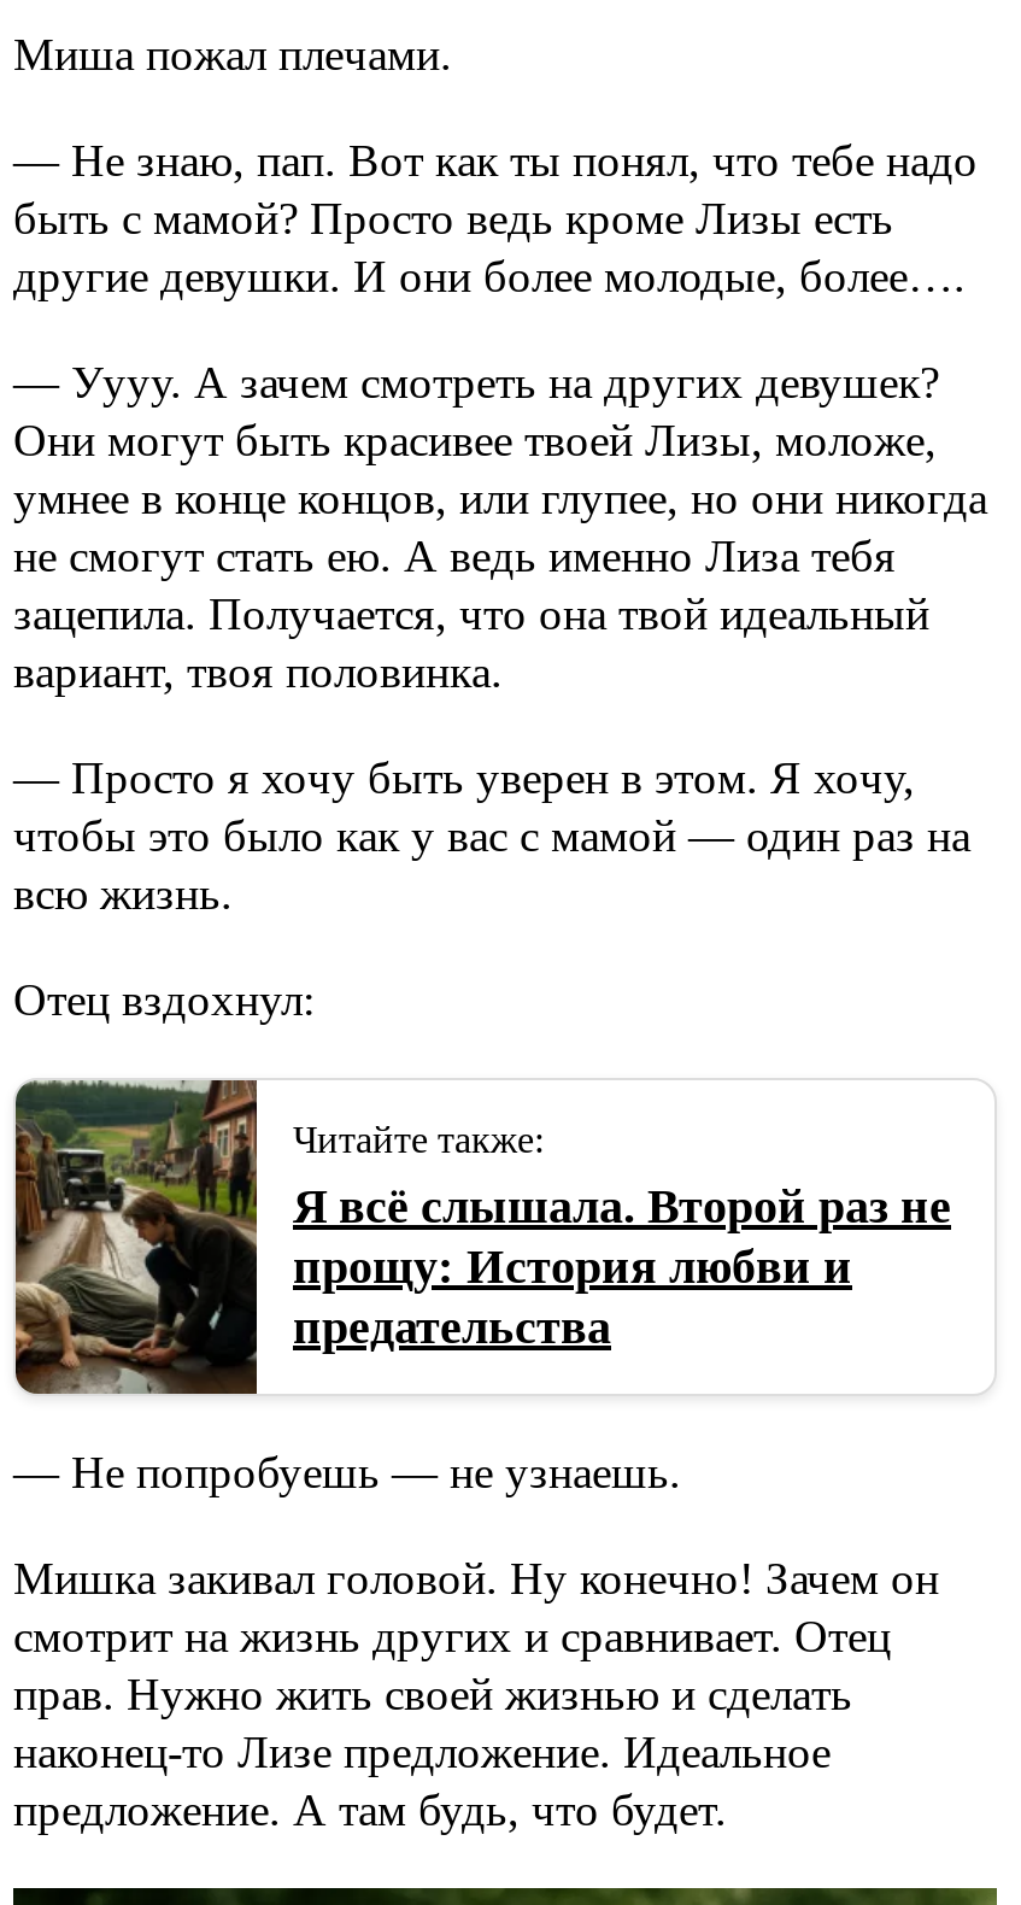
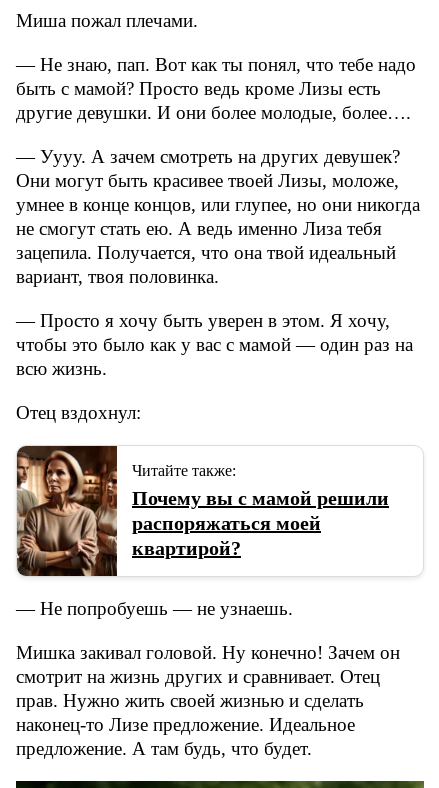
- [image]
- Я всё слышала. Второй раз не
- прощу: История любви и
- предательства
+ [image]
+ Почему вы с мамой решили
+ распоряжаться моей
+ квартирой?
